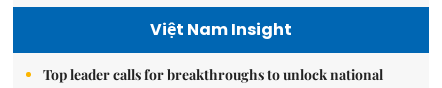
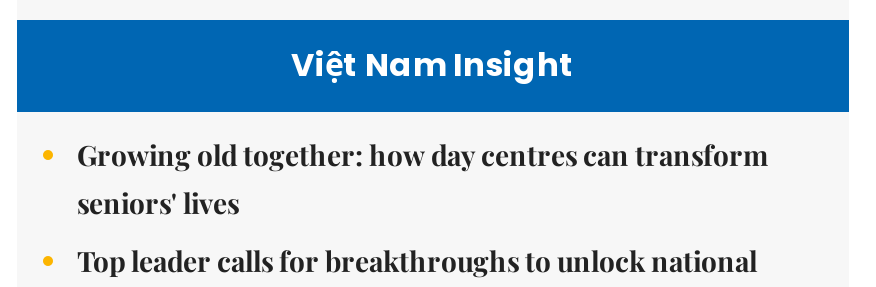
+ Growing old together: how day centres can transform
+ seniors' lives
